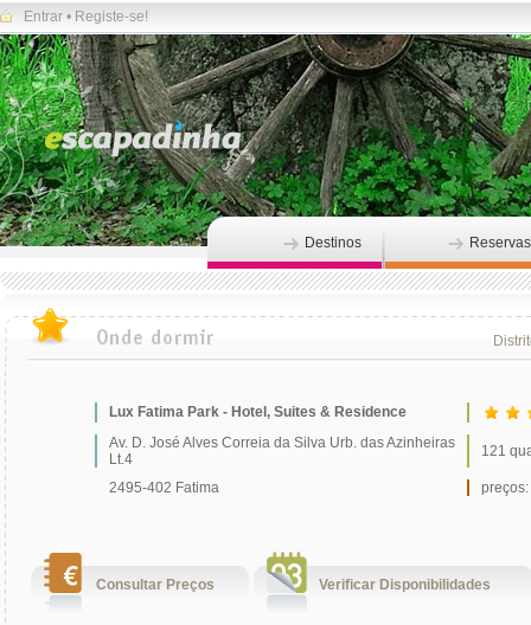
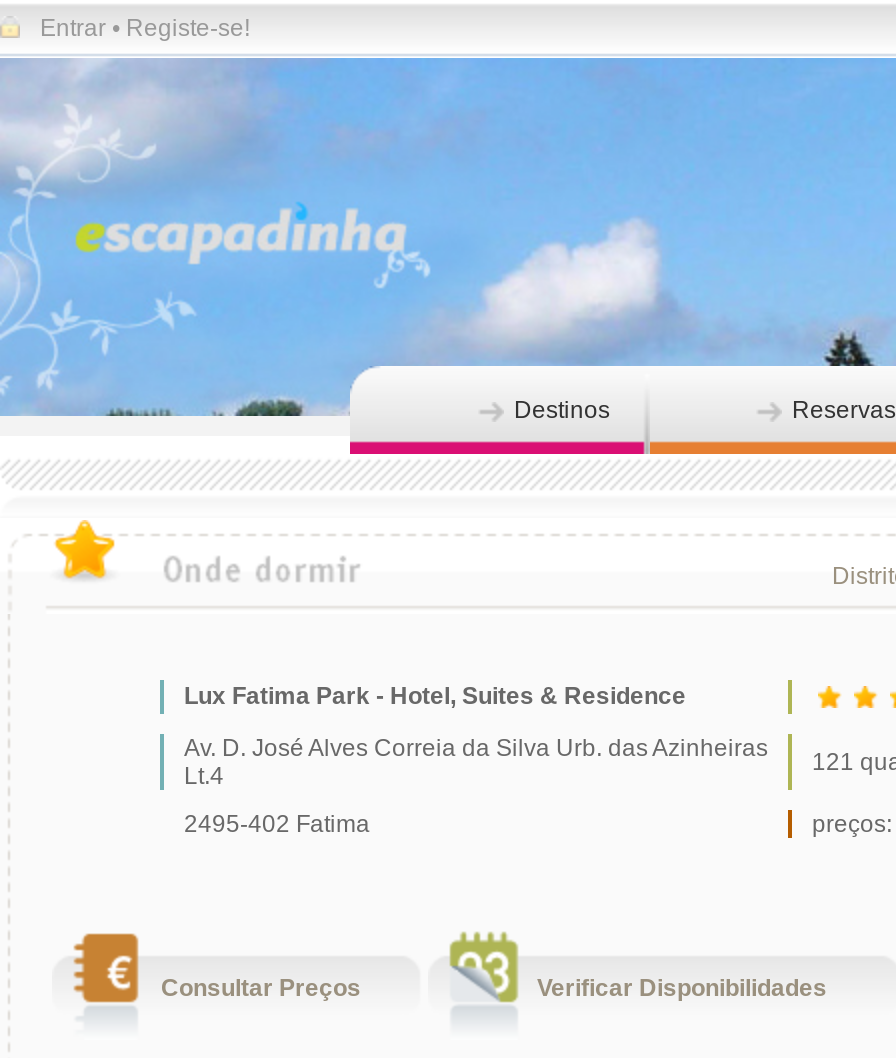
- [image]
+ [image]
